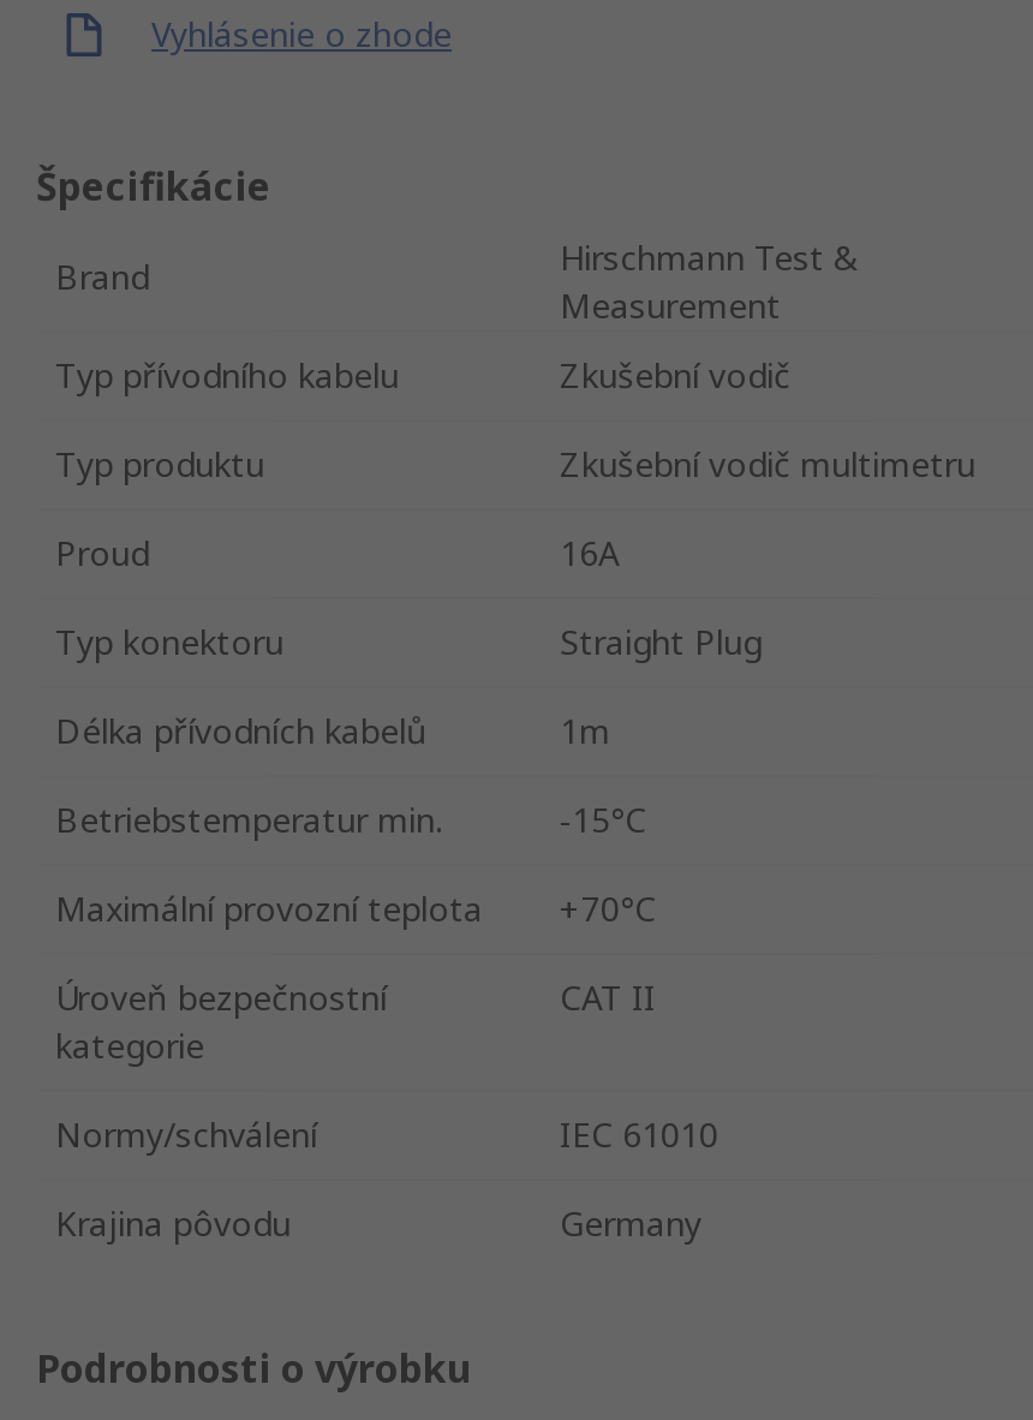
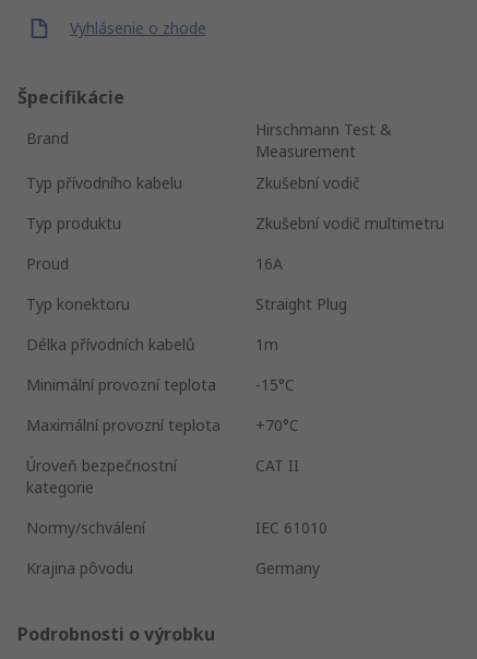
- Betriebstemperatur min.
+ Minimální provozní teplota
